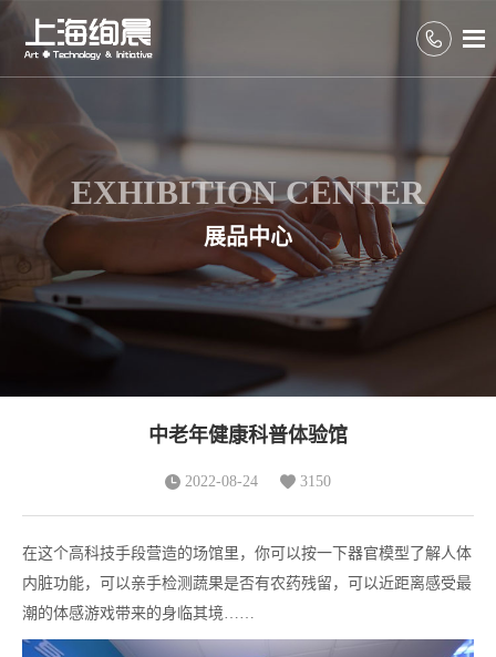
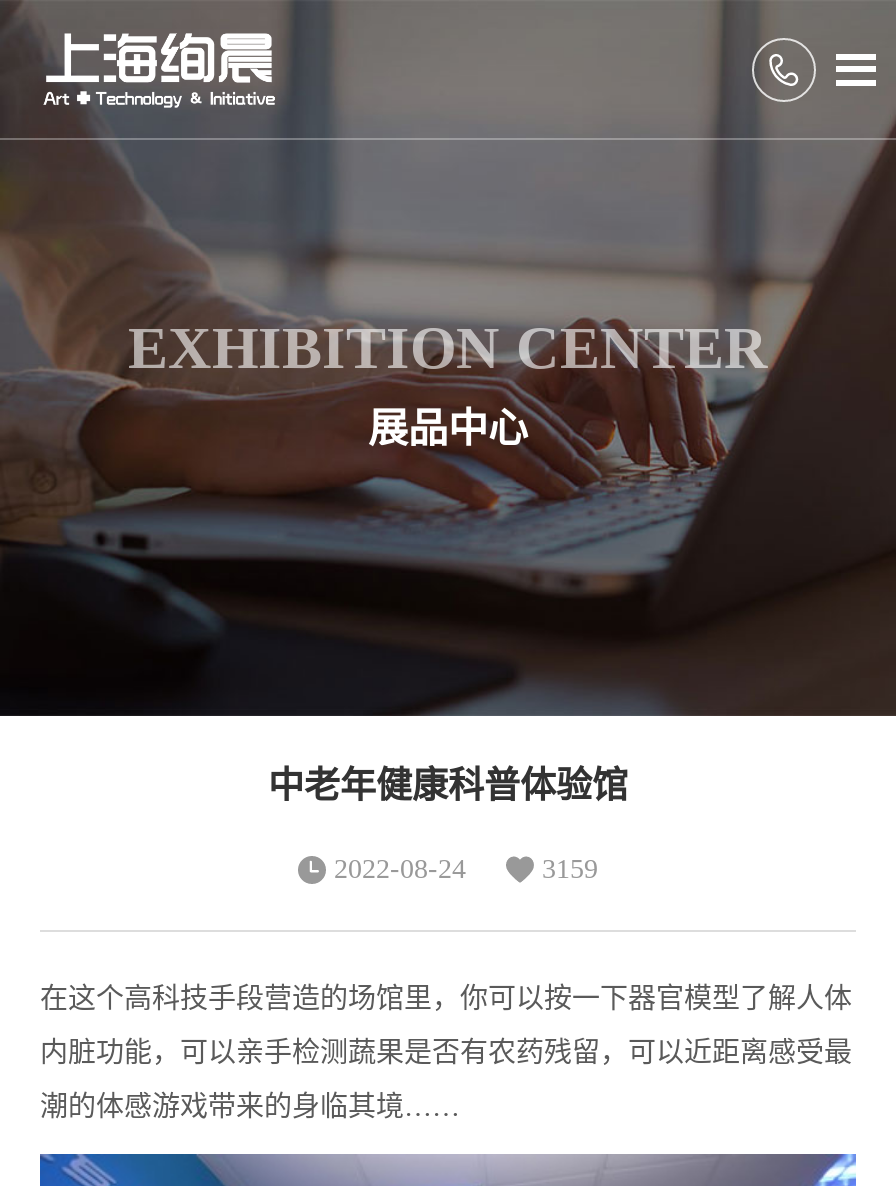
- 3150
+ 3159
